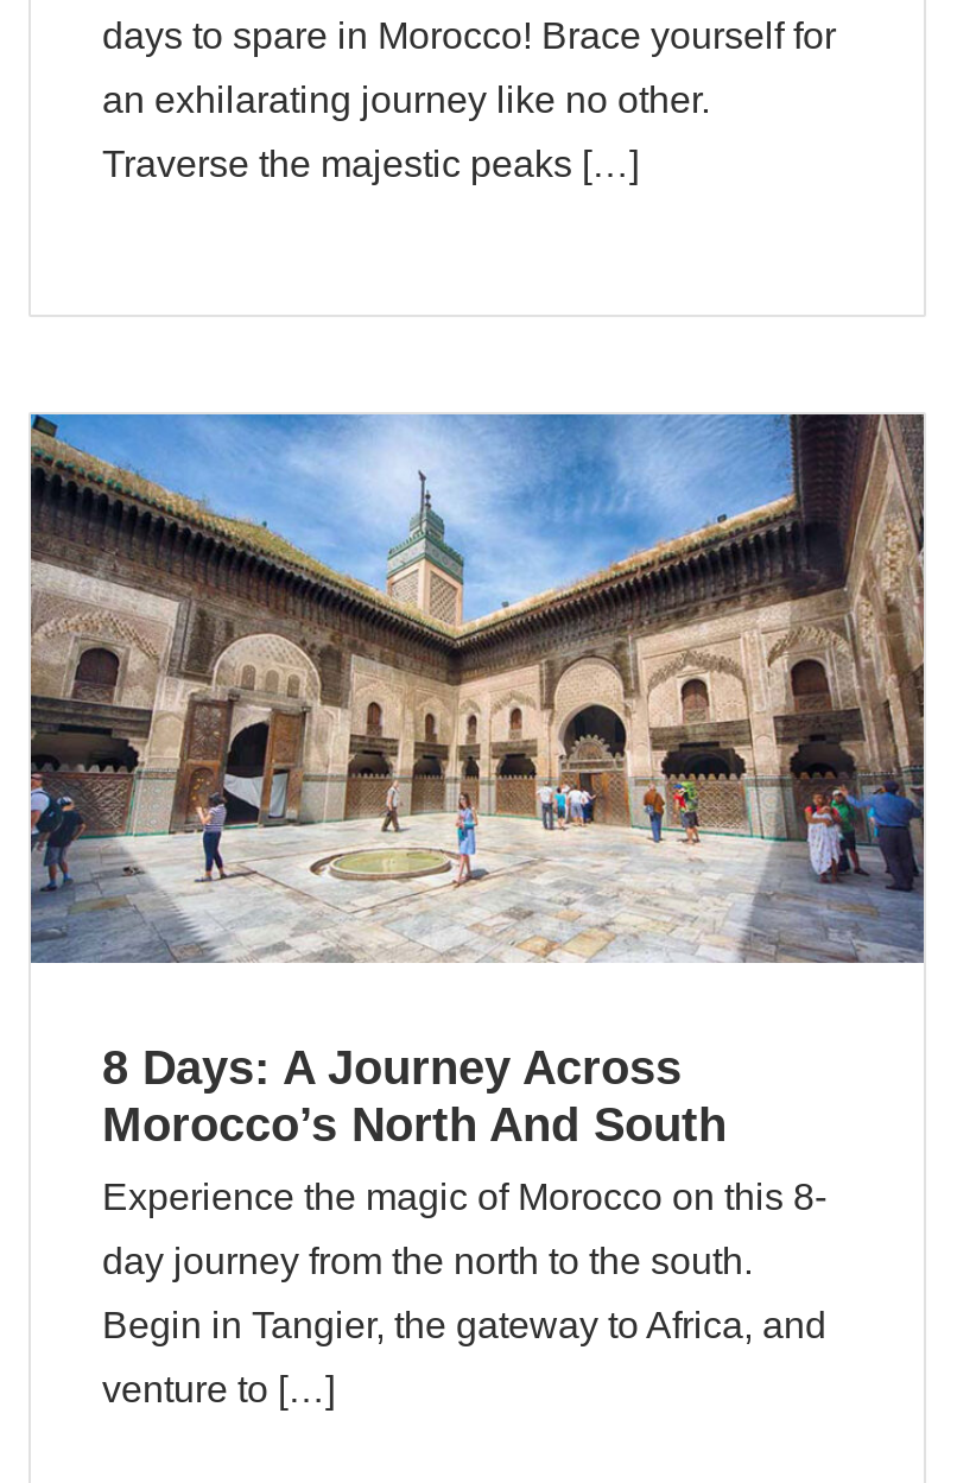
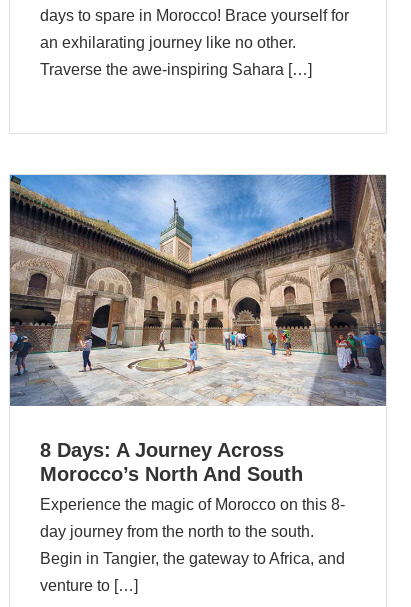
- Traverse the majestic peaks […]
+ Traverse the awe-inspiring Sahara […]
